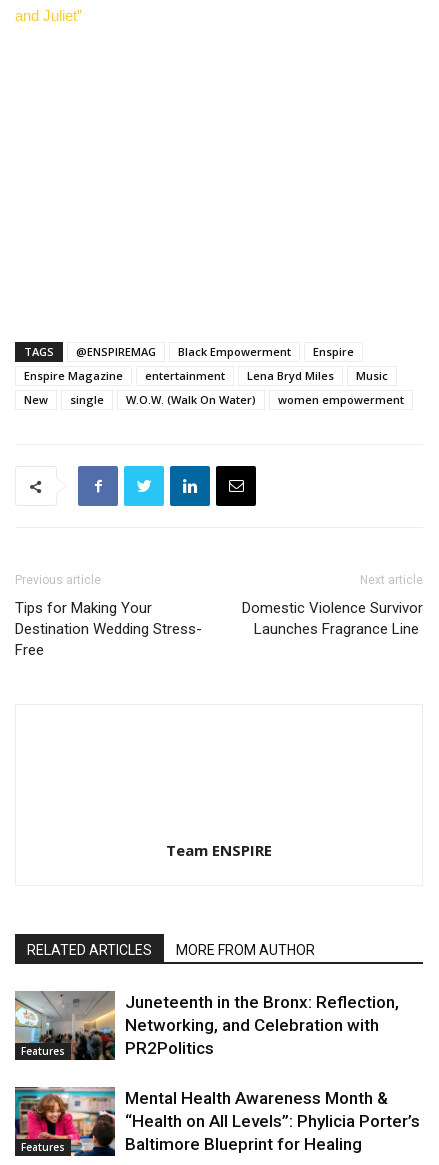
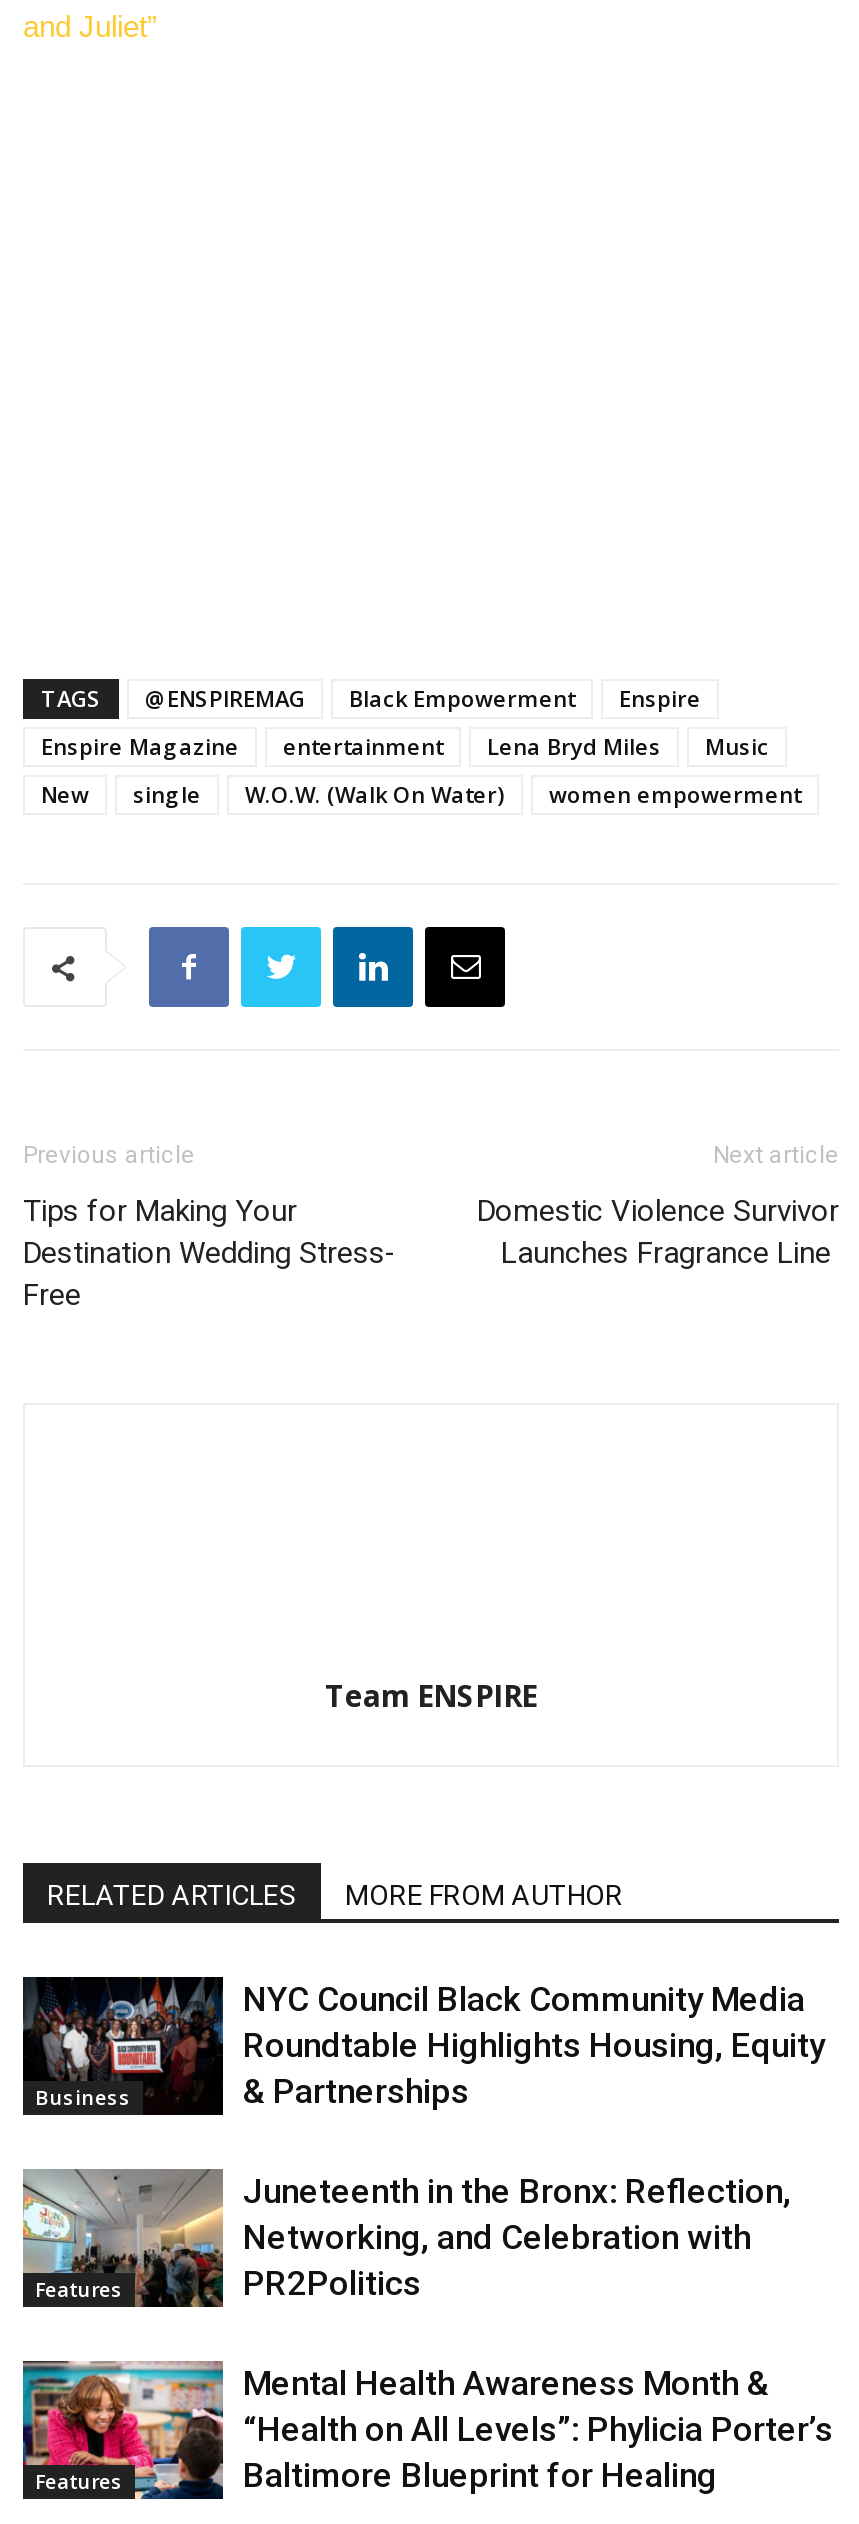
+ [image]
+ Business

+ NYC Council Black Community Media
+ Roundtable Highlights Housing, Equity
+ & Partnerships
